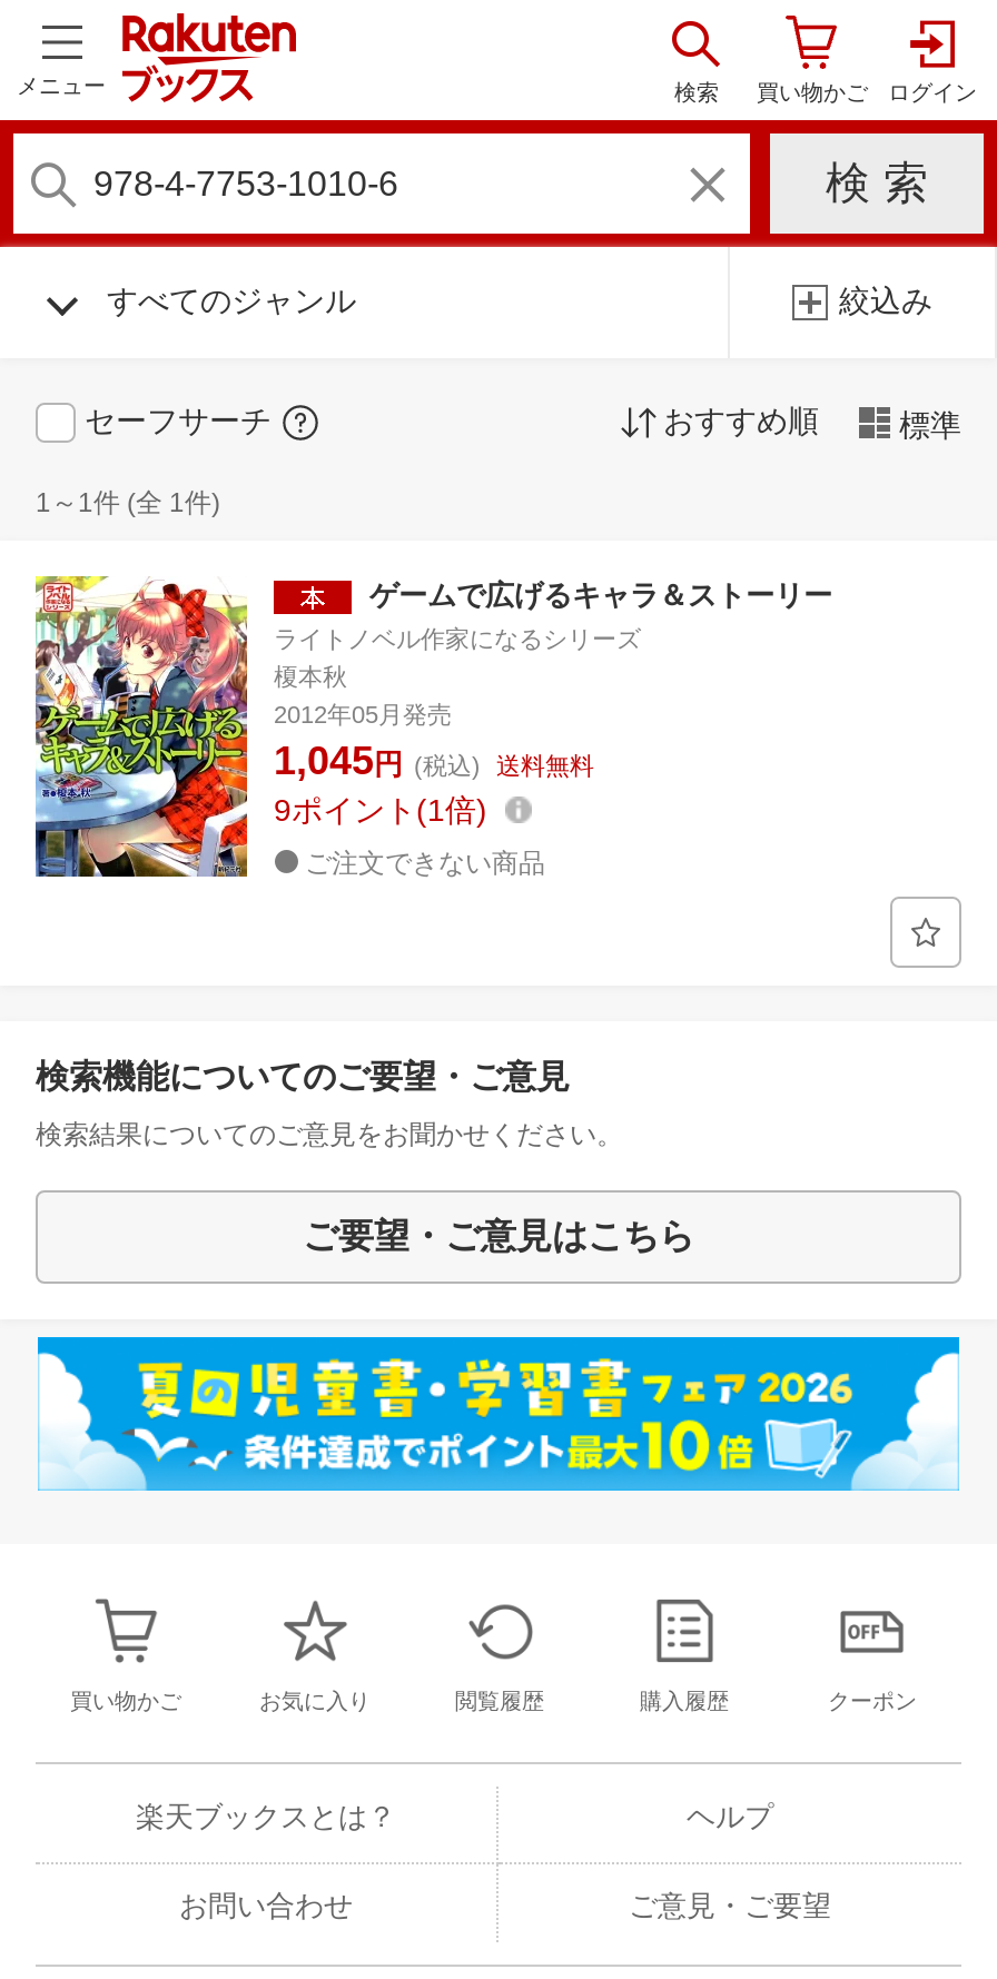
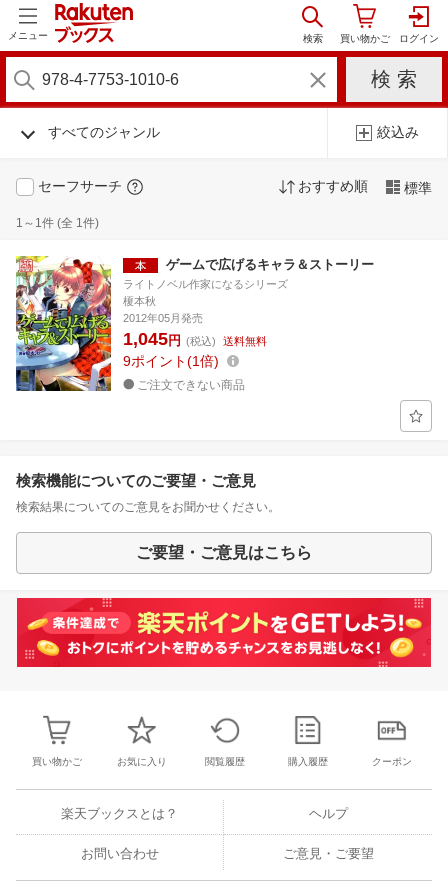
- [image]
+ [image]
